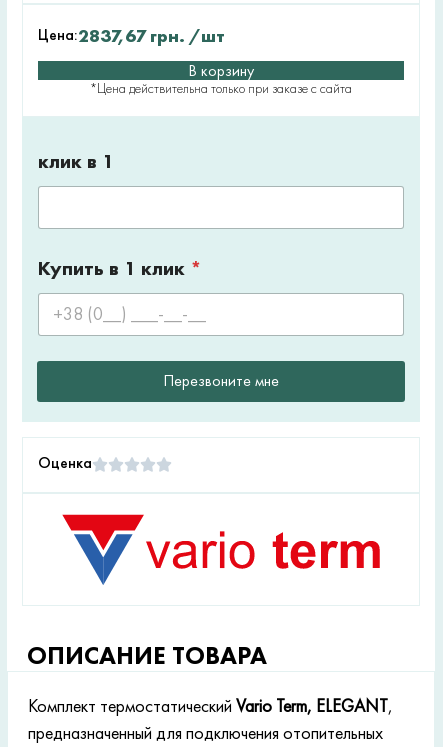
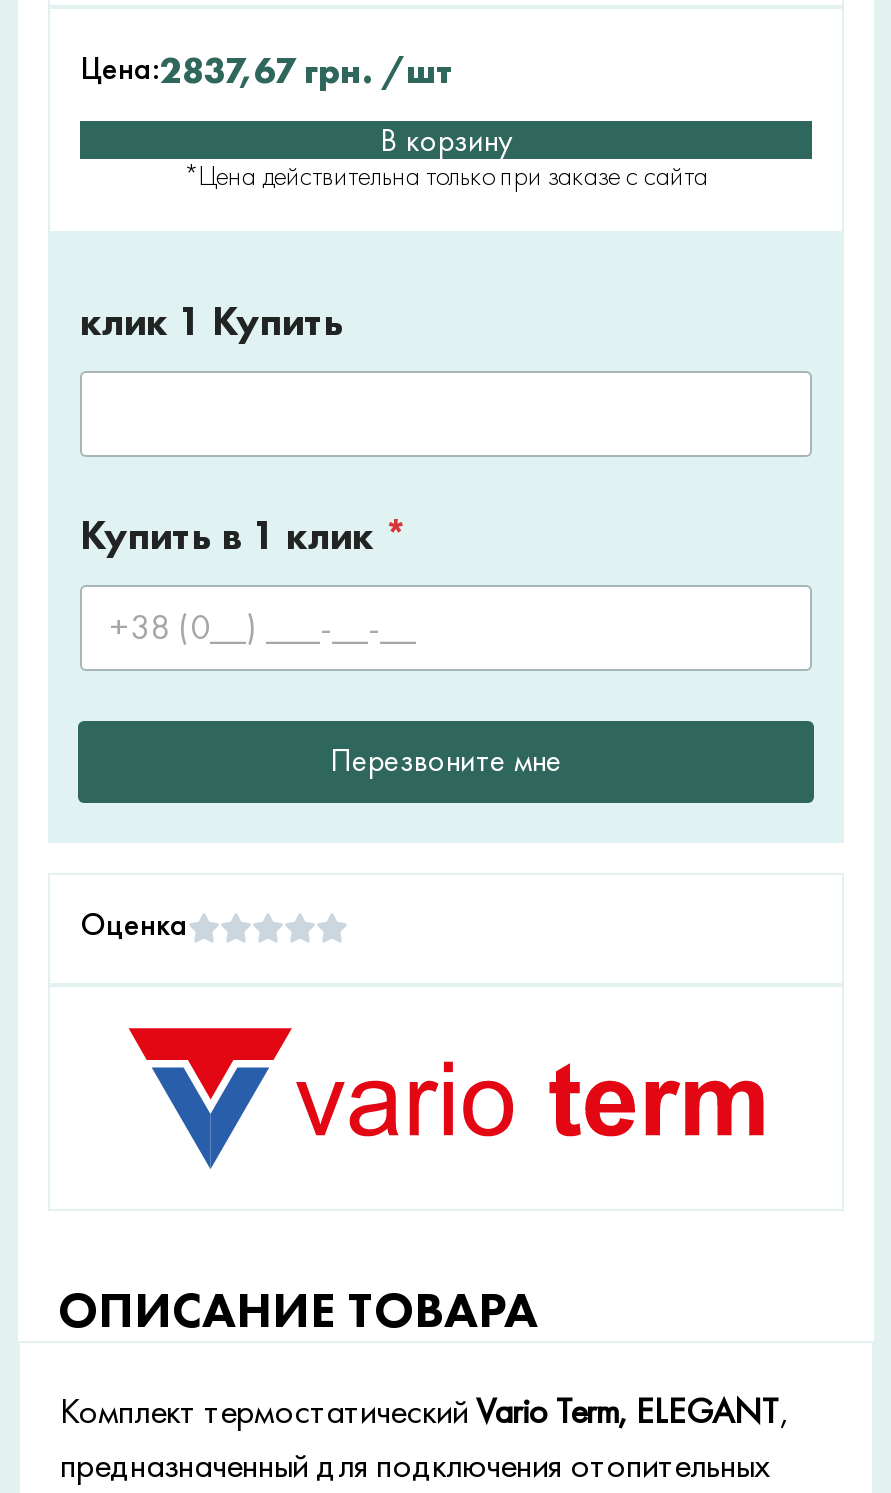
- клик в 1
+ клик 1 Купить
